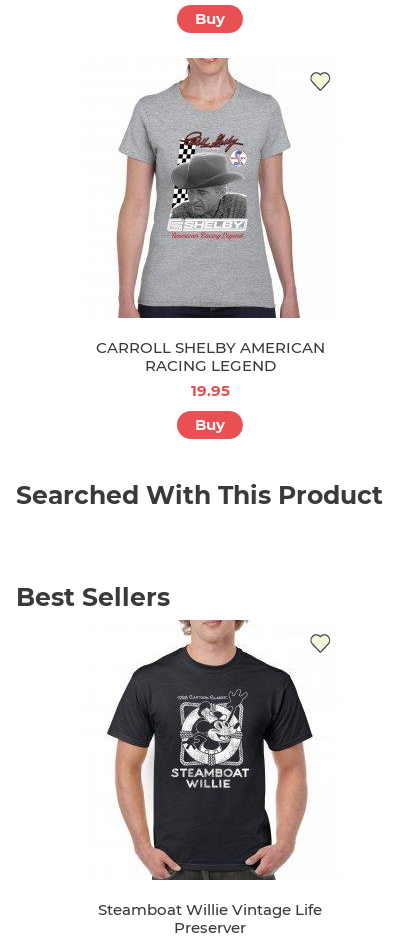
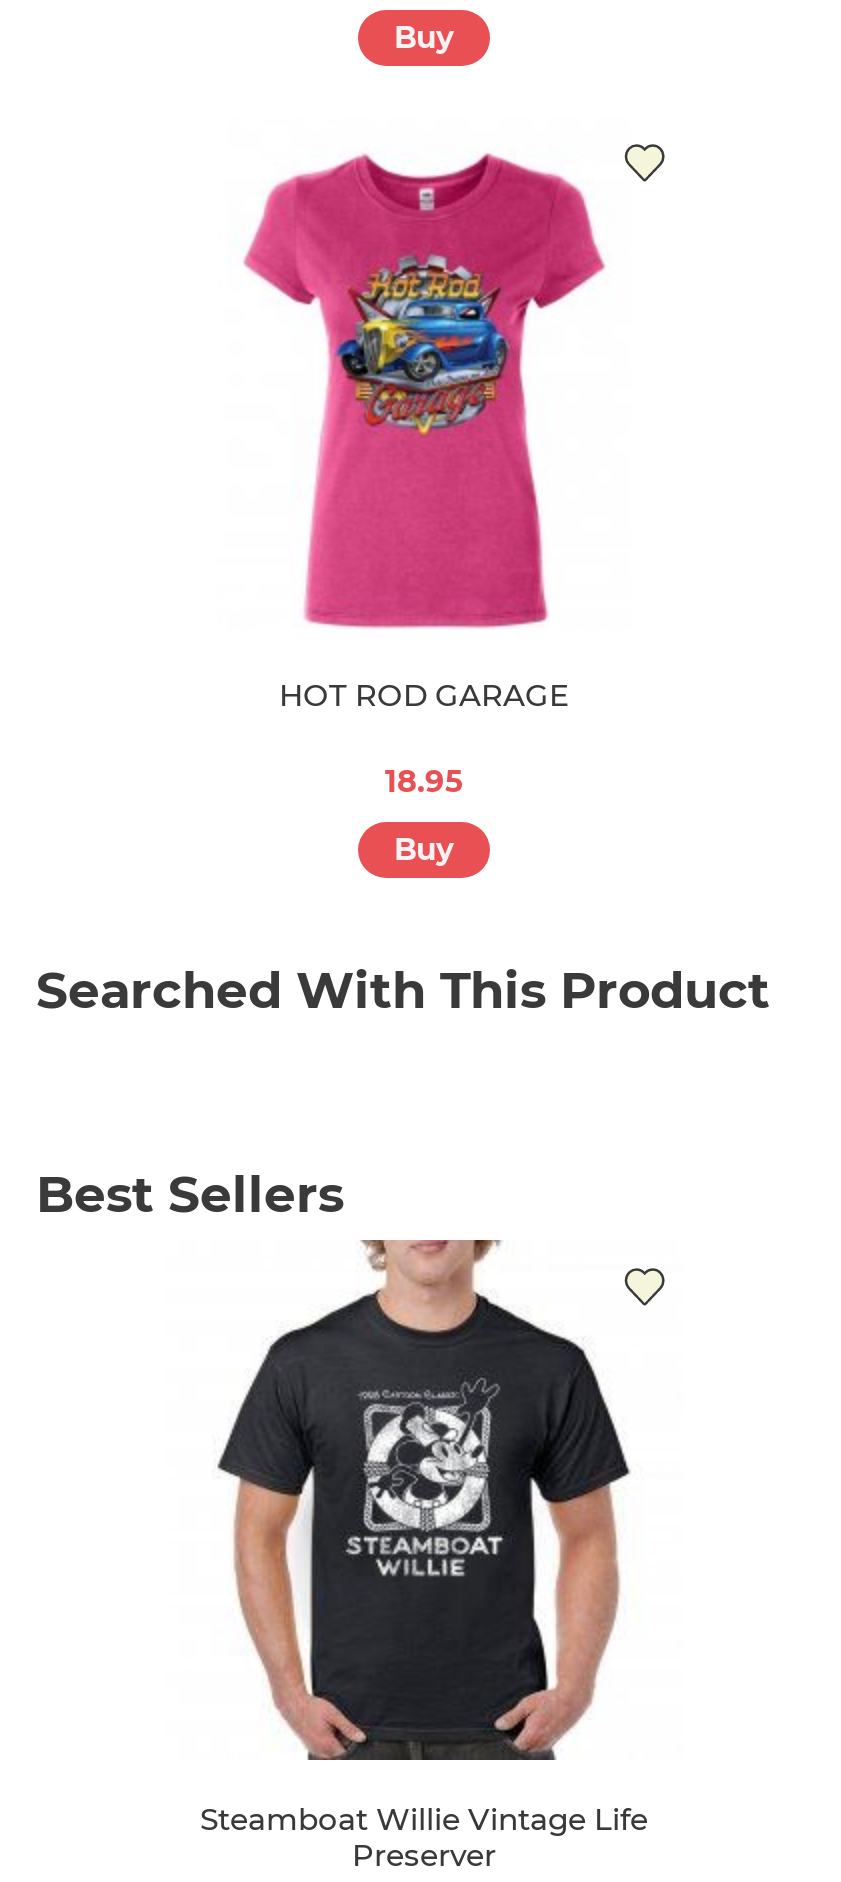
- [image]
- CARROLL SHELBY AMERICAN
- RACING LEGEND
- 19.95
+ [image]
+ HOT ROD GARAGE
+ 18.95
